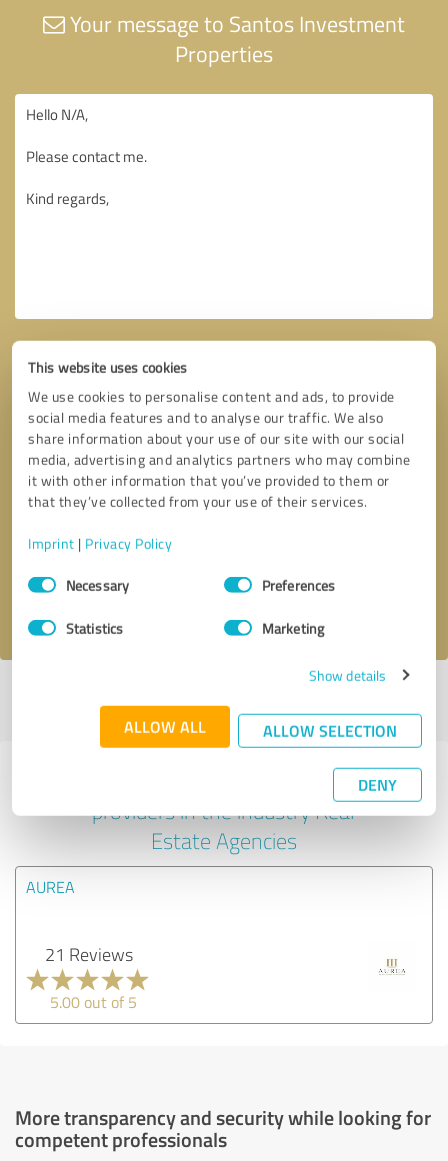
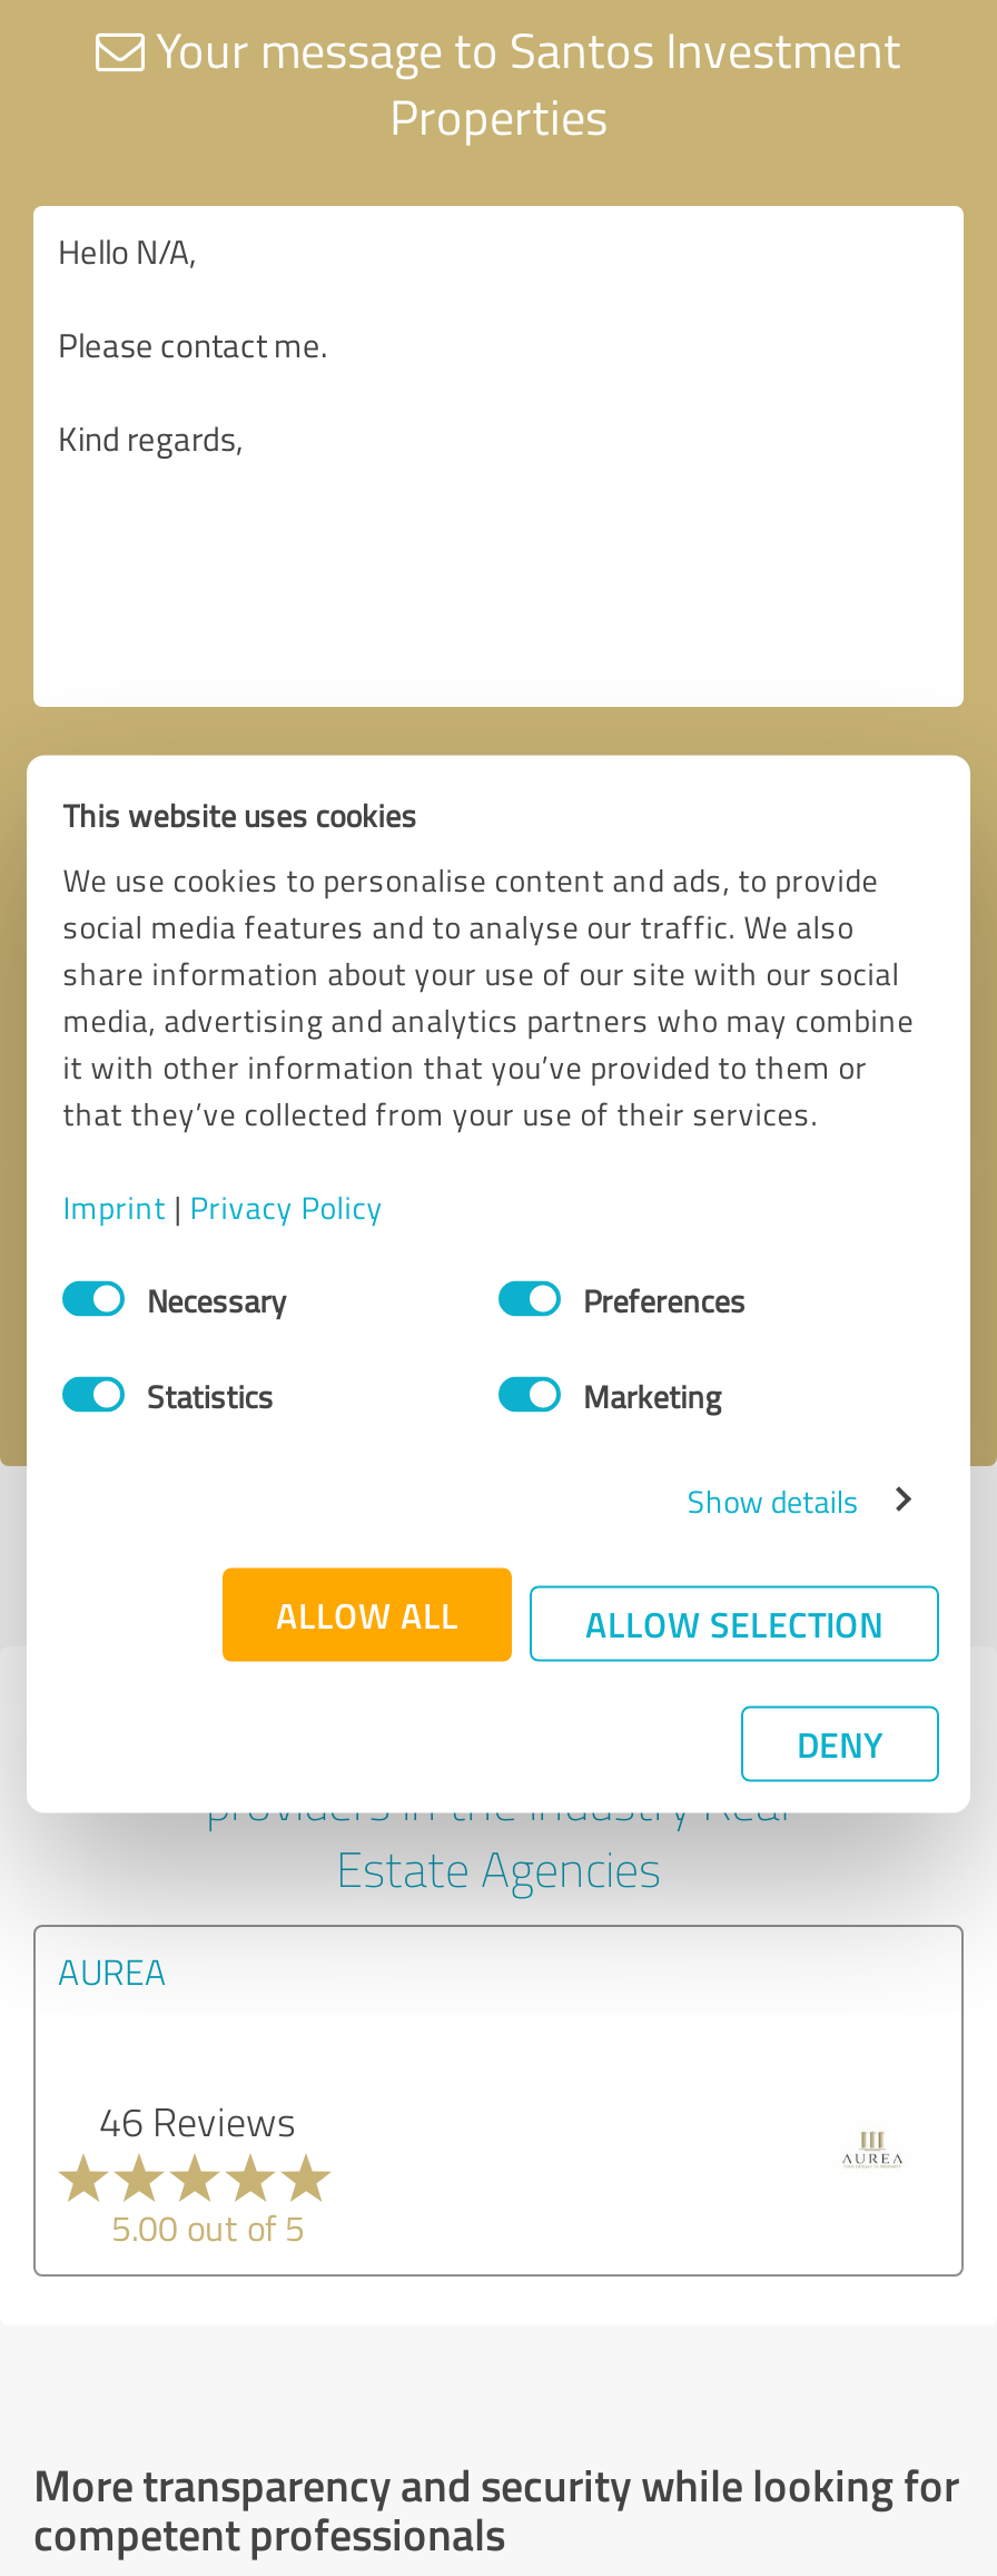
- 21 Reviews
+ 46 Reviews
